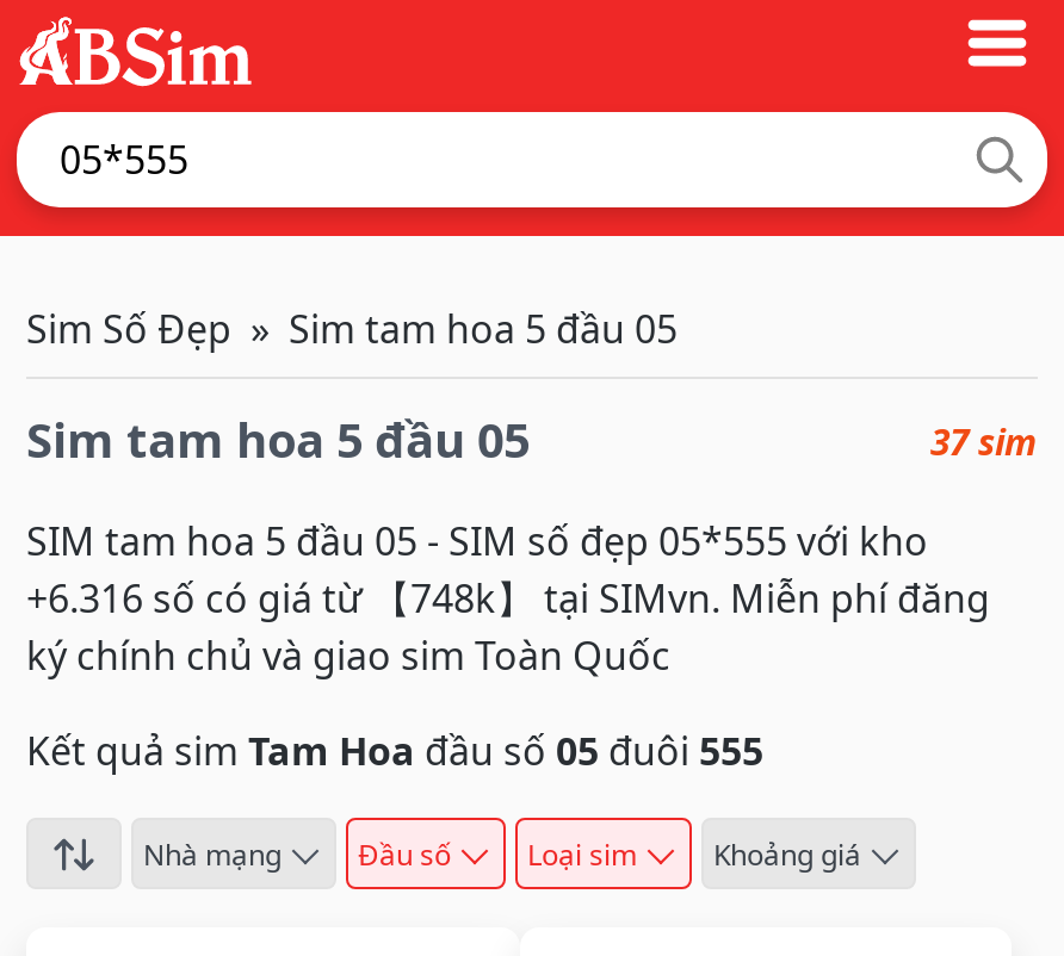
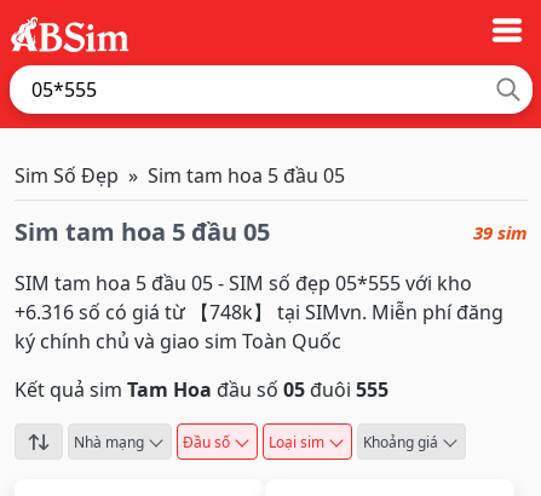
- 37 sim
+ 39 sim
